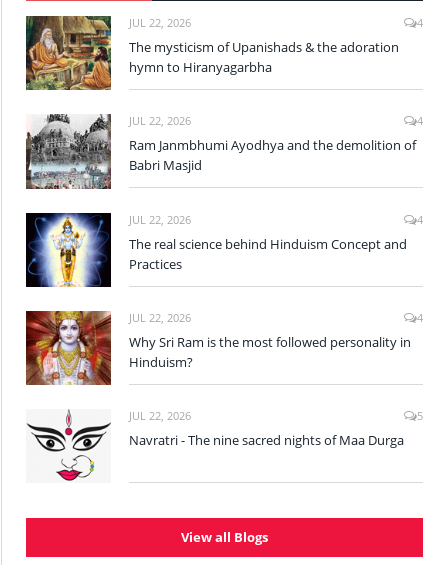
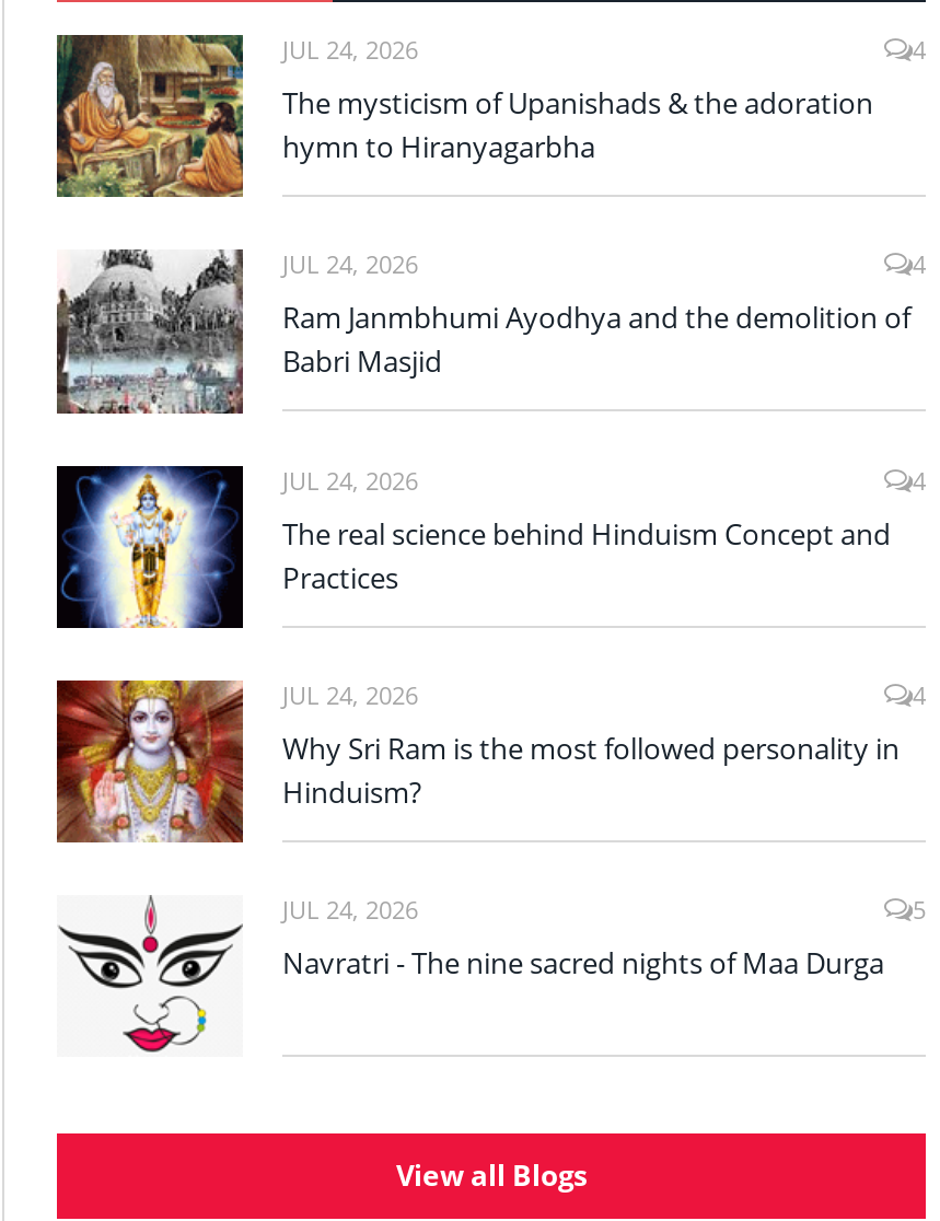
- JUL 22, 2026
+ JUL 24, 2026

- JUL 22, 2026
+ JUL 24, 2026

- JUL 22, 2026
+ JUL 24, 2026

- JUL 22, 2026
+ JUL 24, 2026

- JUL 22, 2026
+ JUL 24, 2026
